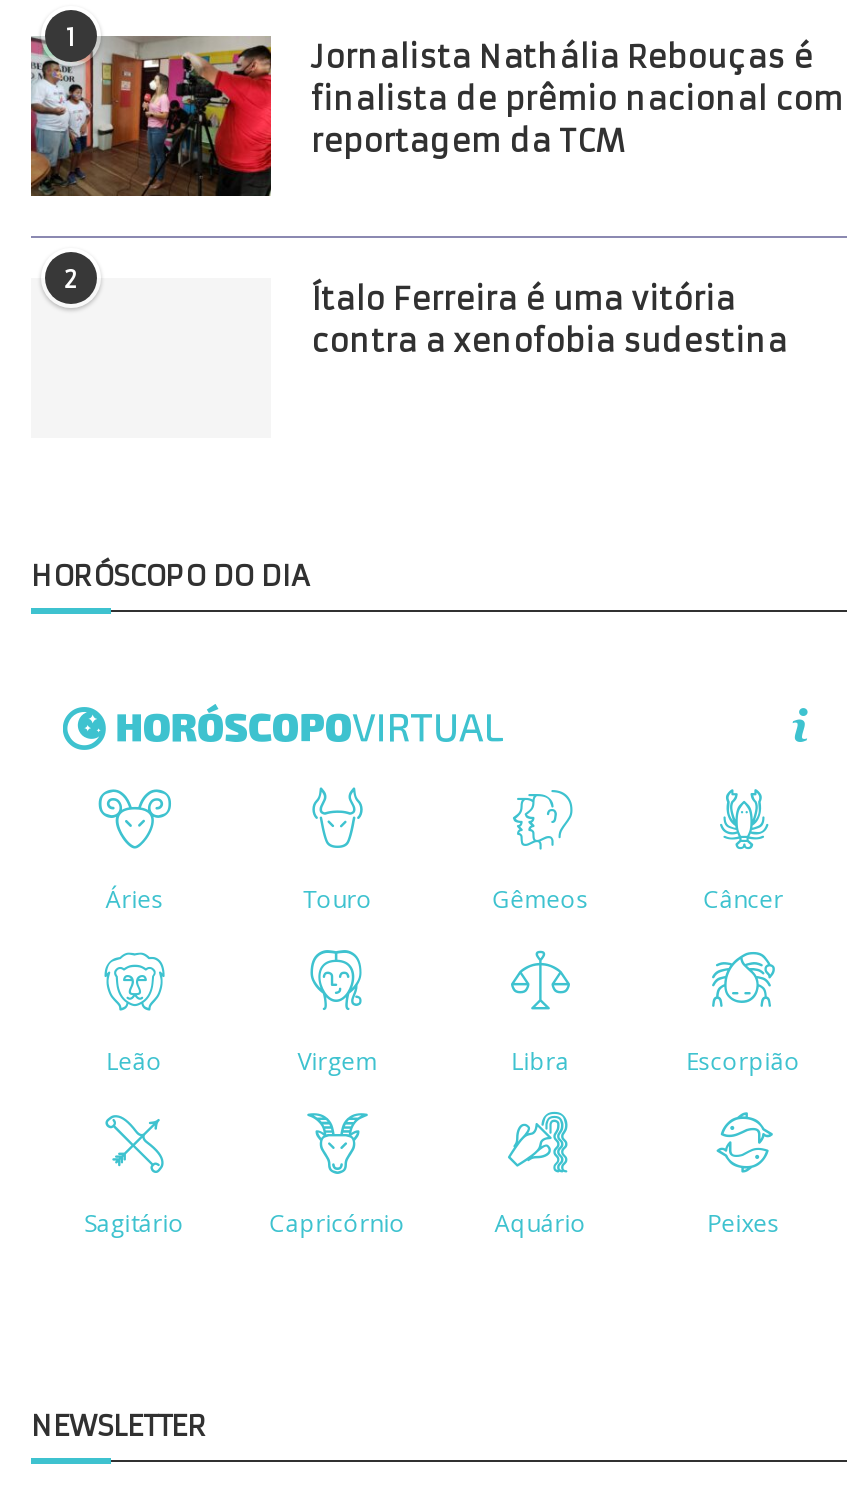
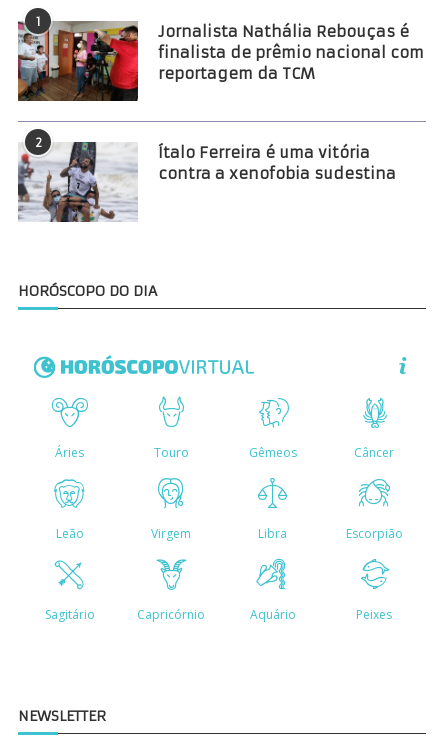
+ [image]
